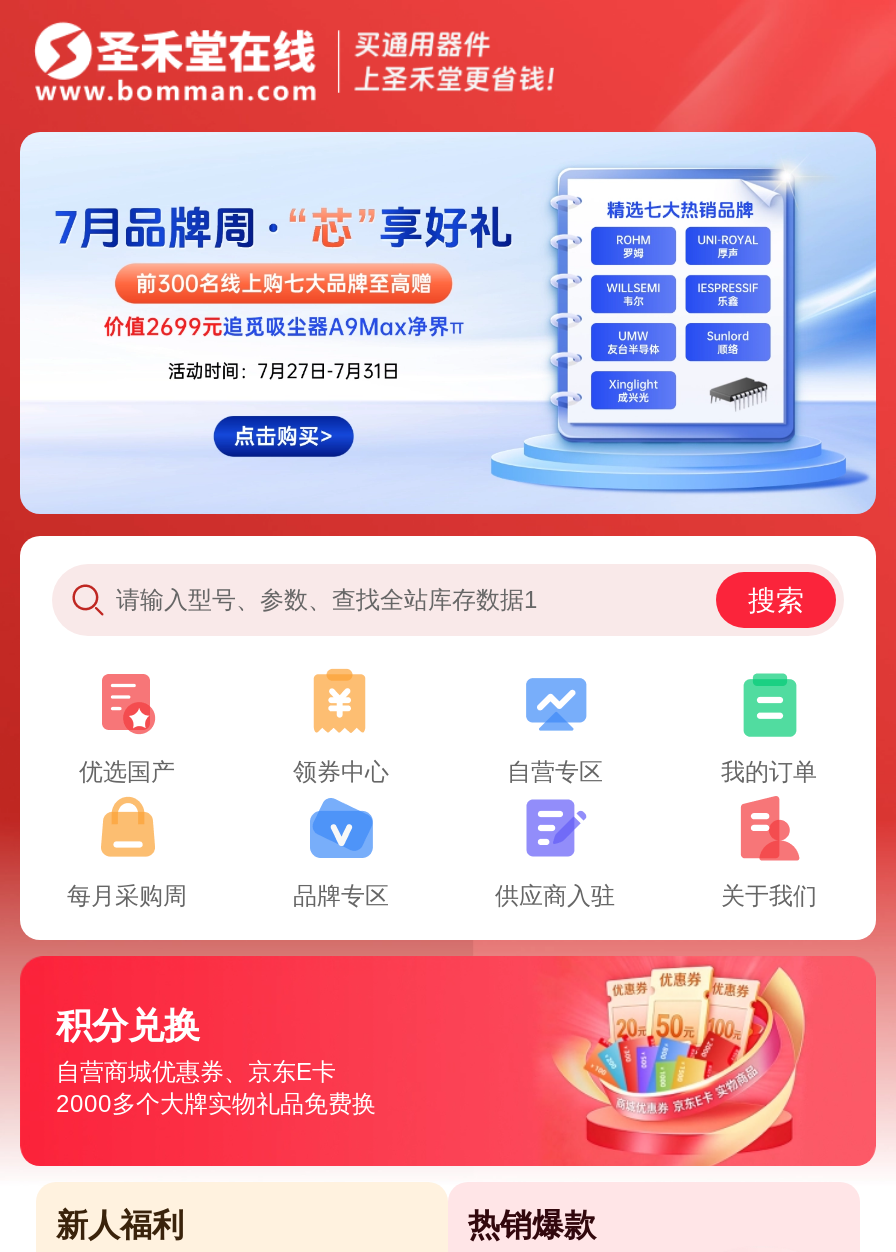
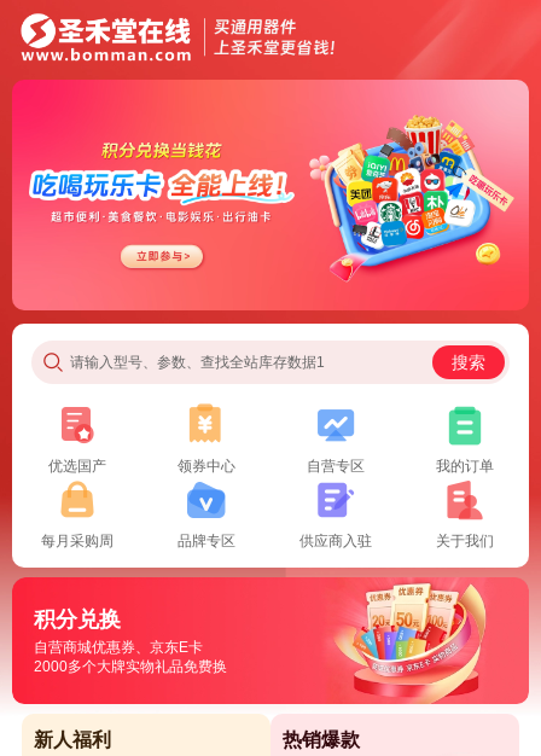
- [image]
+ [image]
